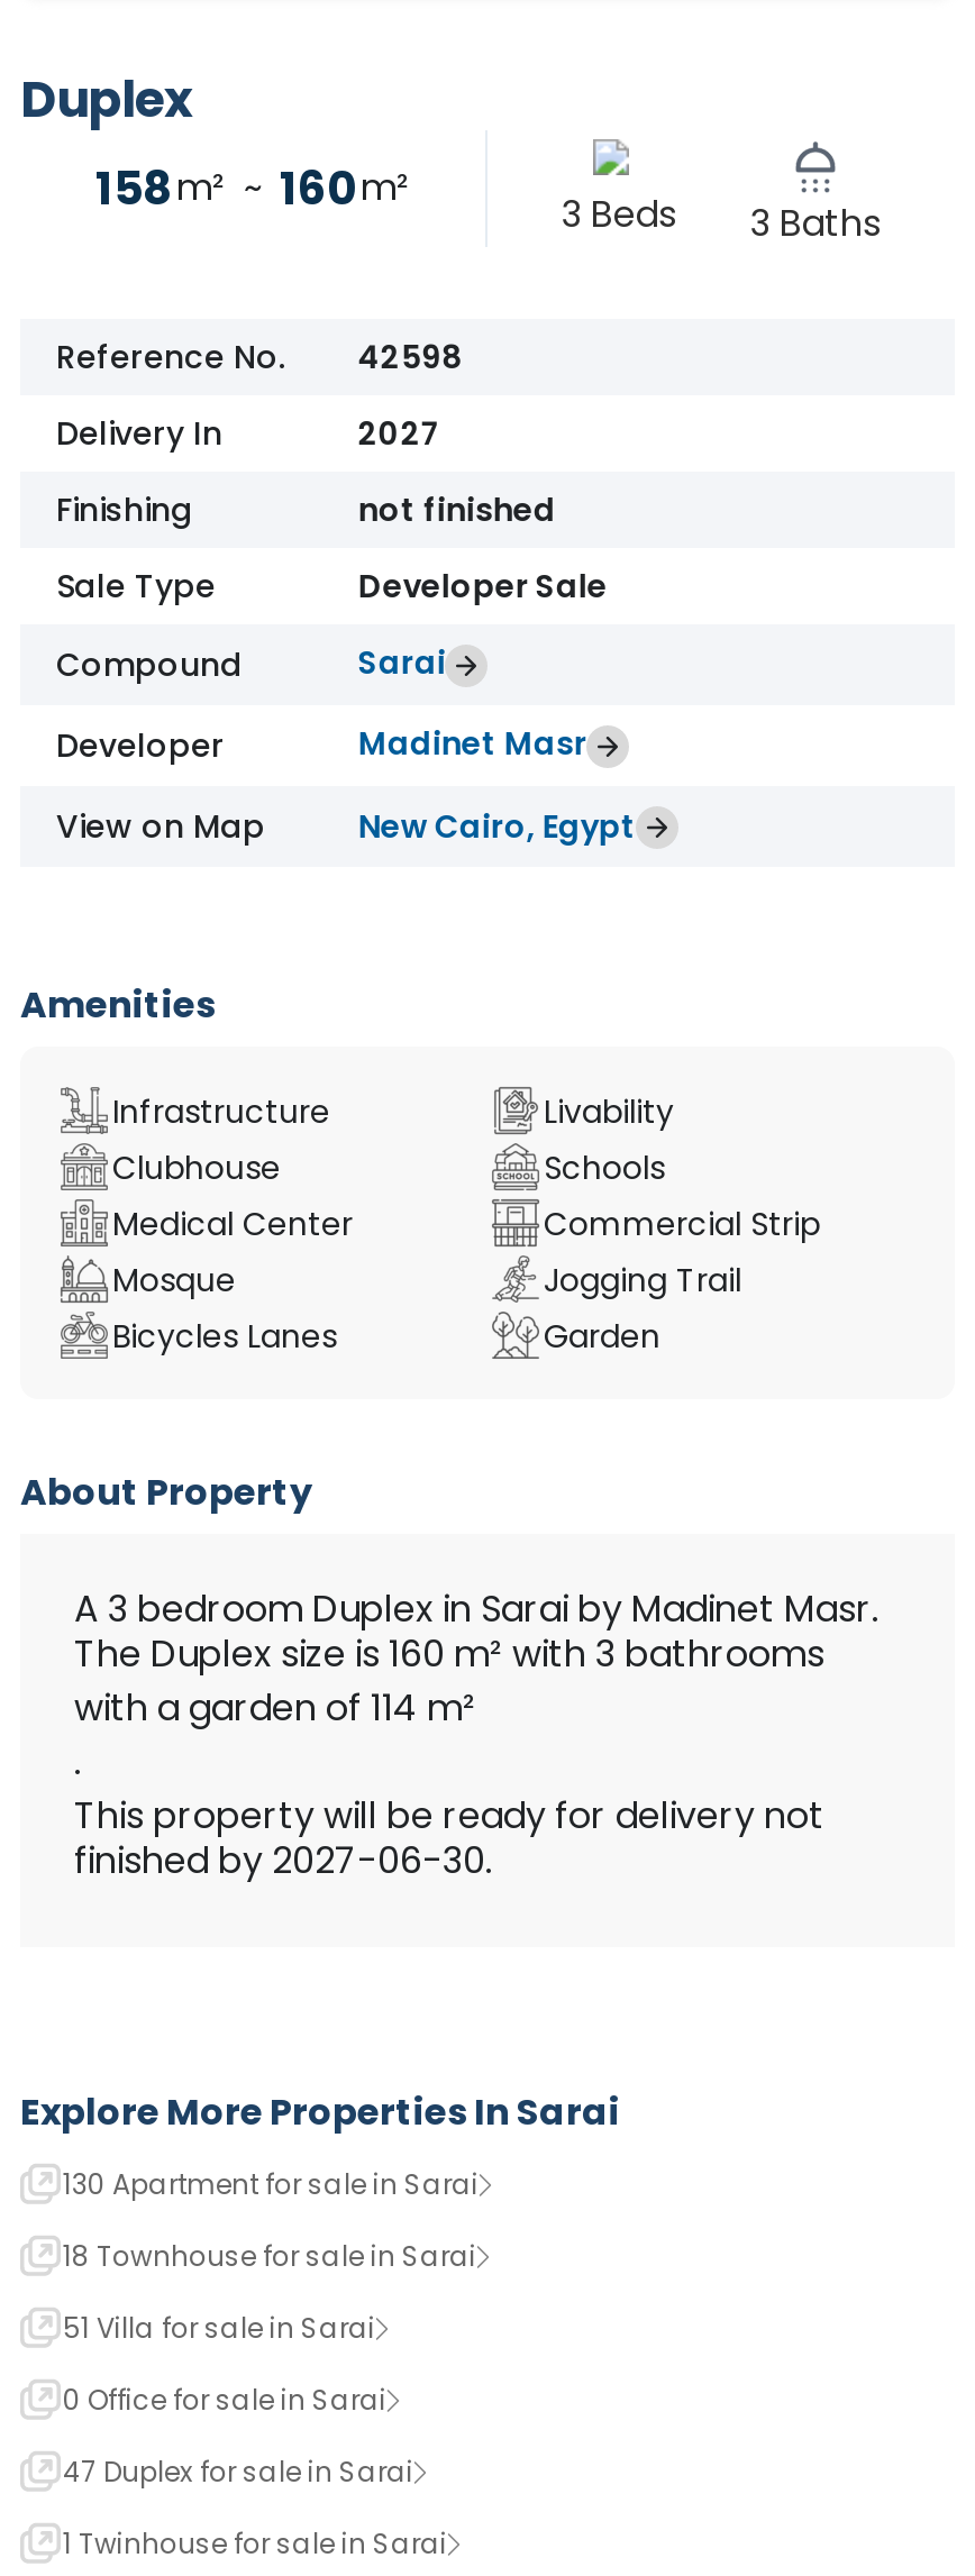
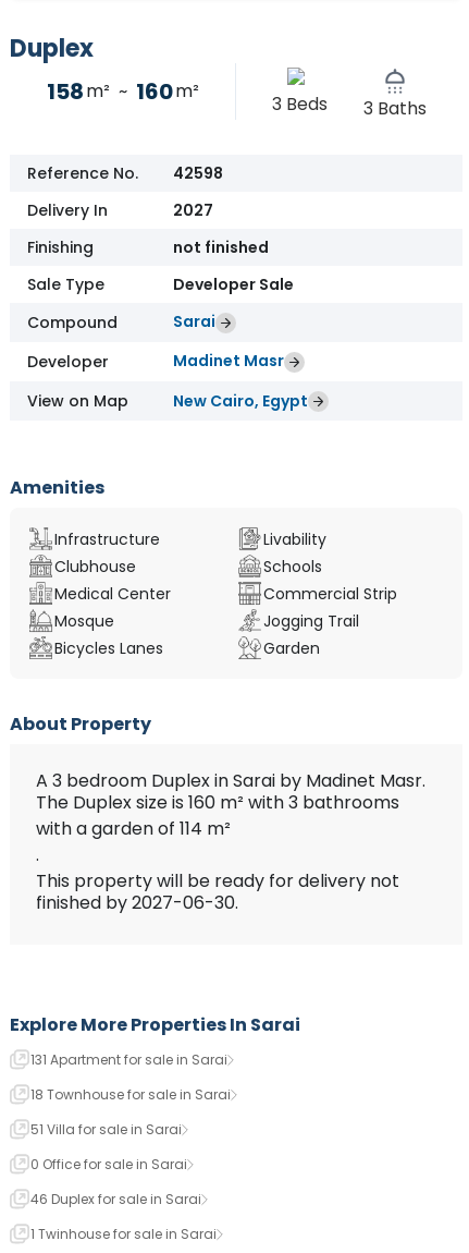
- 130 Apartment for sale in Sarai
+ 131 Apartment for sale in Sarai

- 47 Duplex for sale in Sarai
+ 46 Duplex for sale in Sarai
